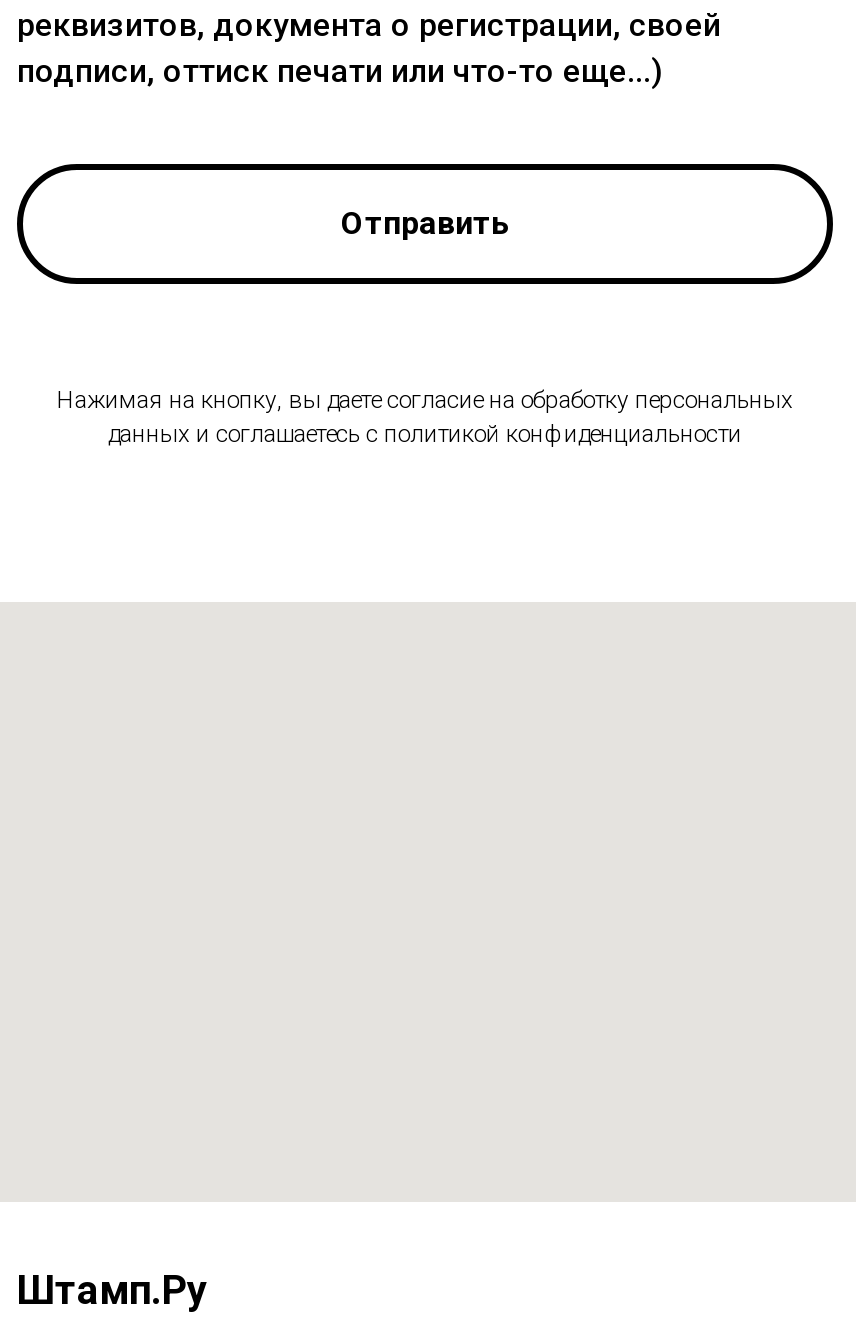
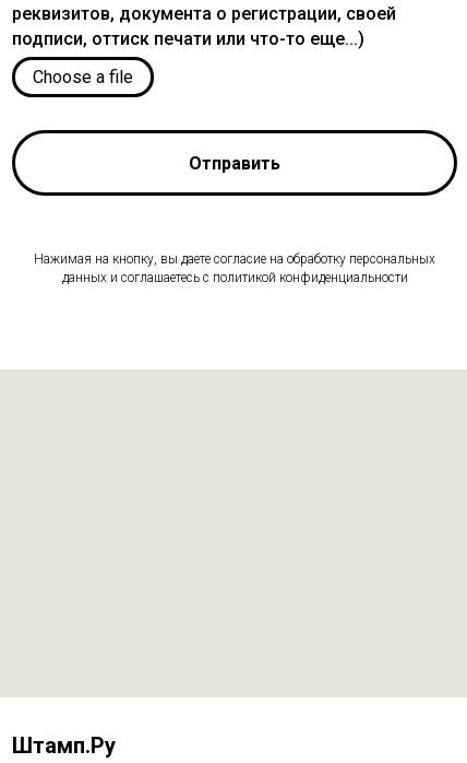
+ Choose a file
